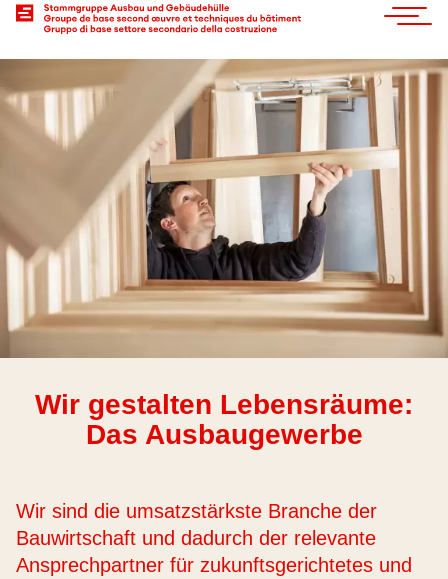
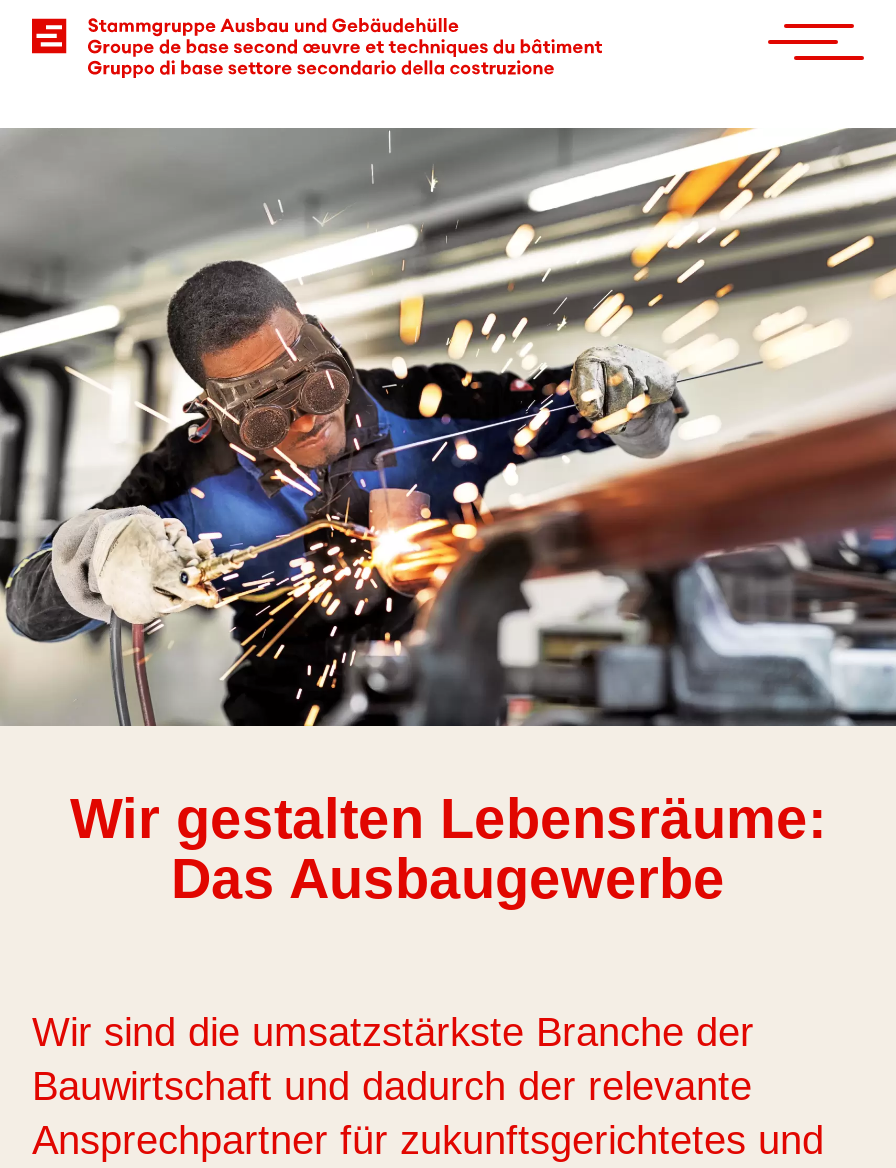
- [image]
+ [image]
